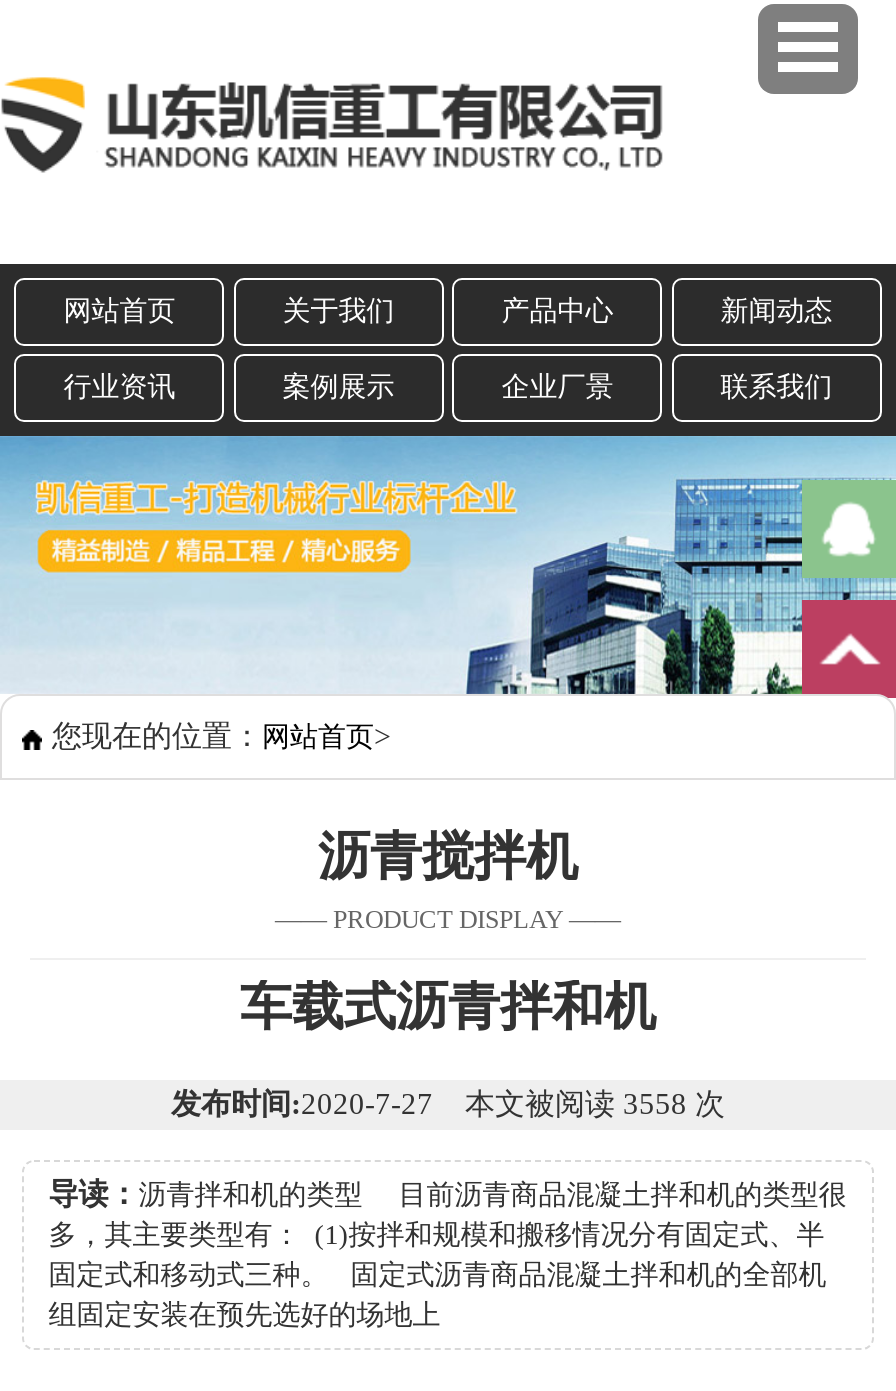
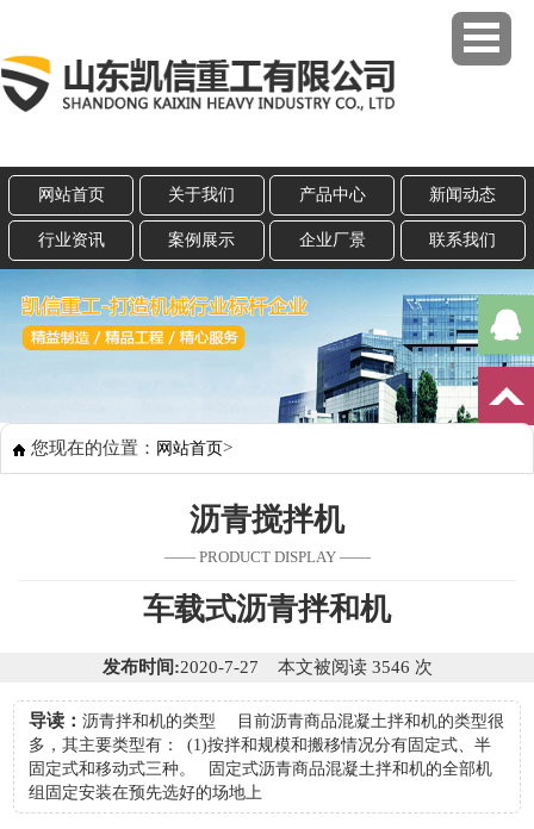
- 发布时间:2020-7-27 本文被阅读 3558 次
+ 发布时间:2020-7-27 本文被阅读 3546 次
